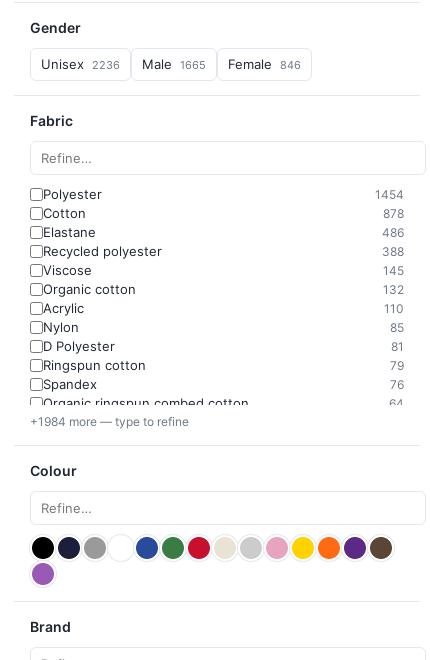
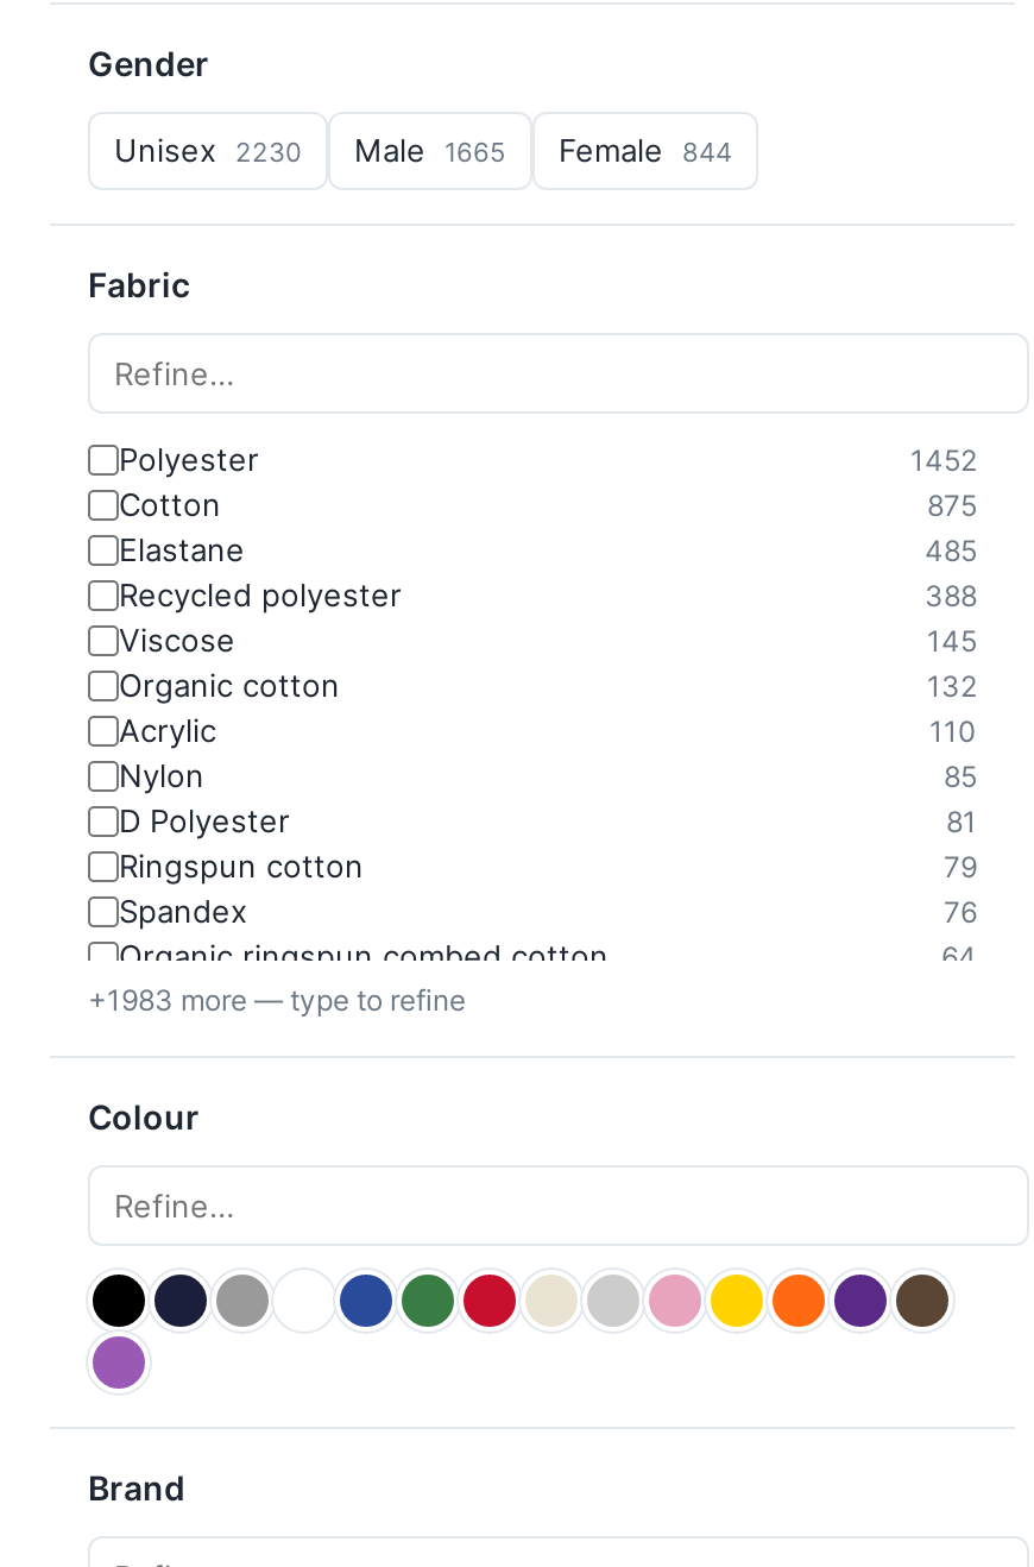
- Unisex 2236
+ Unisex 2230

- Female 846
+ Female 844

- 1454
+ 1452

- 878
+ 875

- 486
+ 485

- +1984 more — type to refine
+ +1983 more — type to refine
